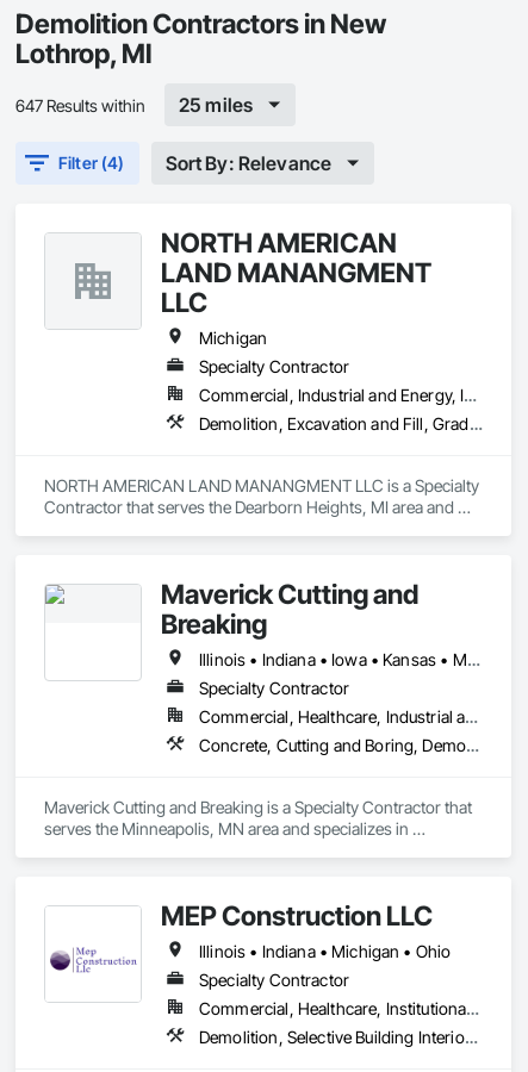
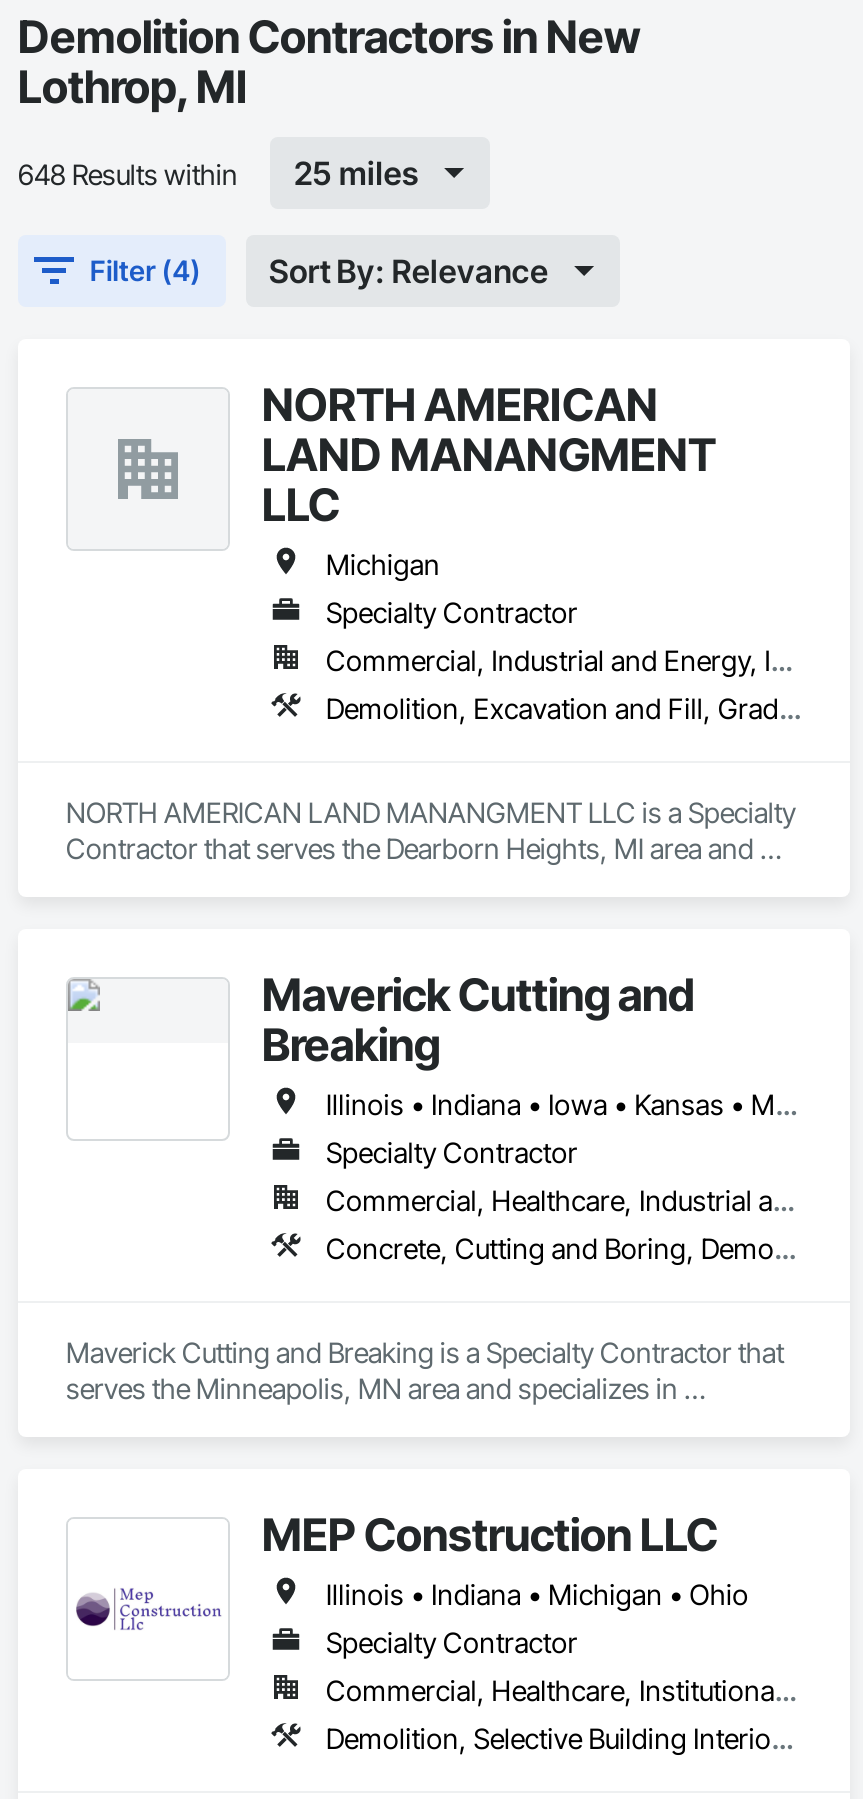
- 647 Results within
+ 648 Results within
